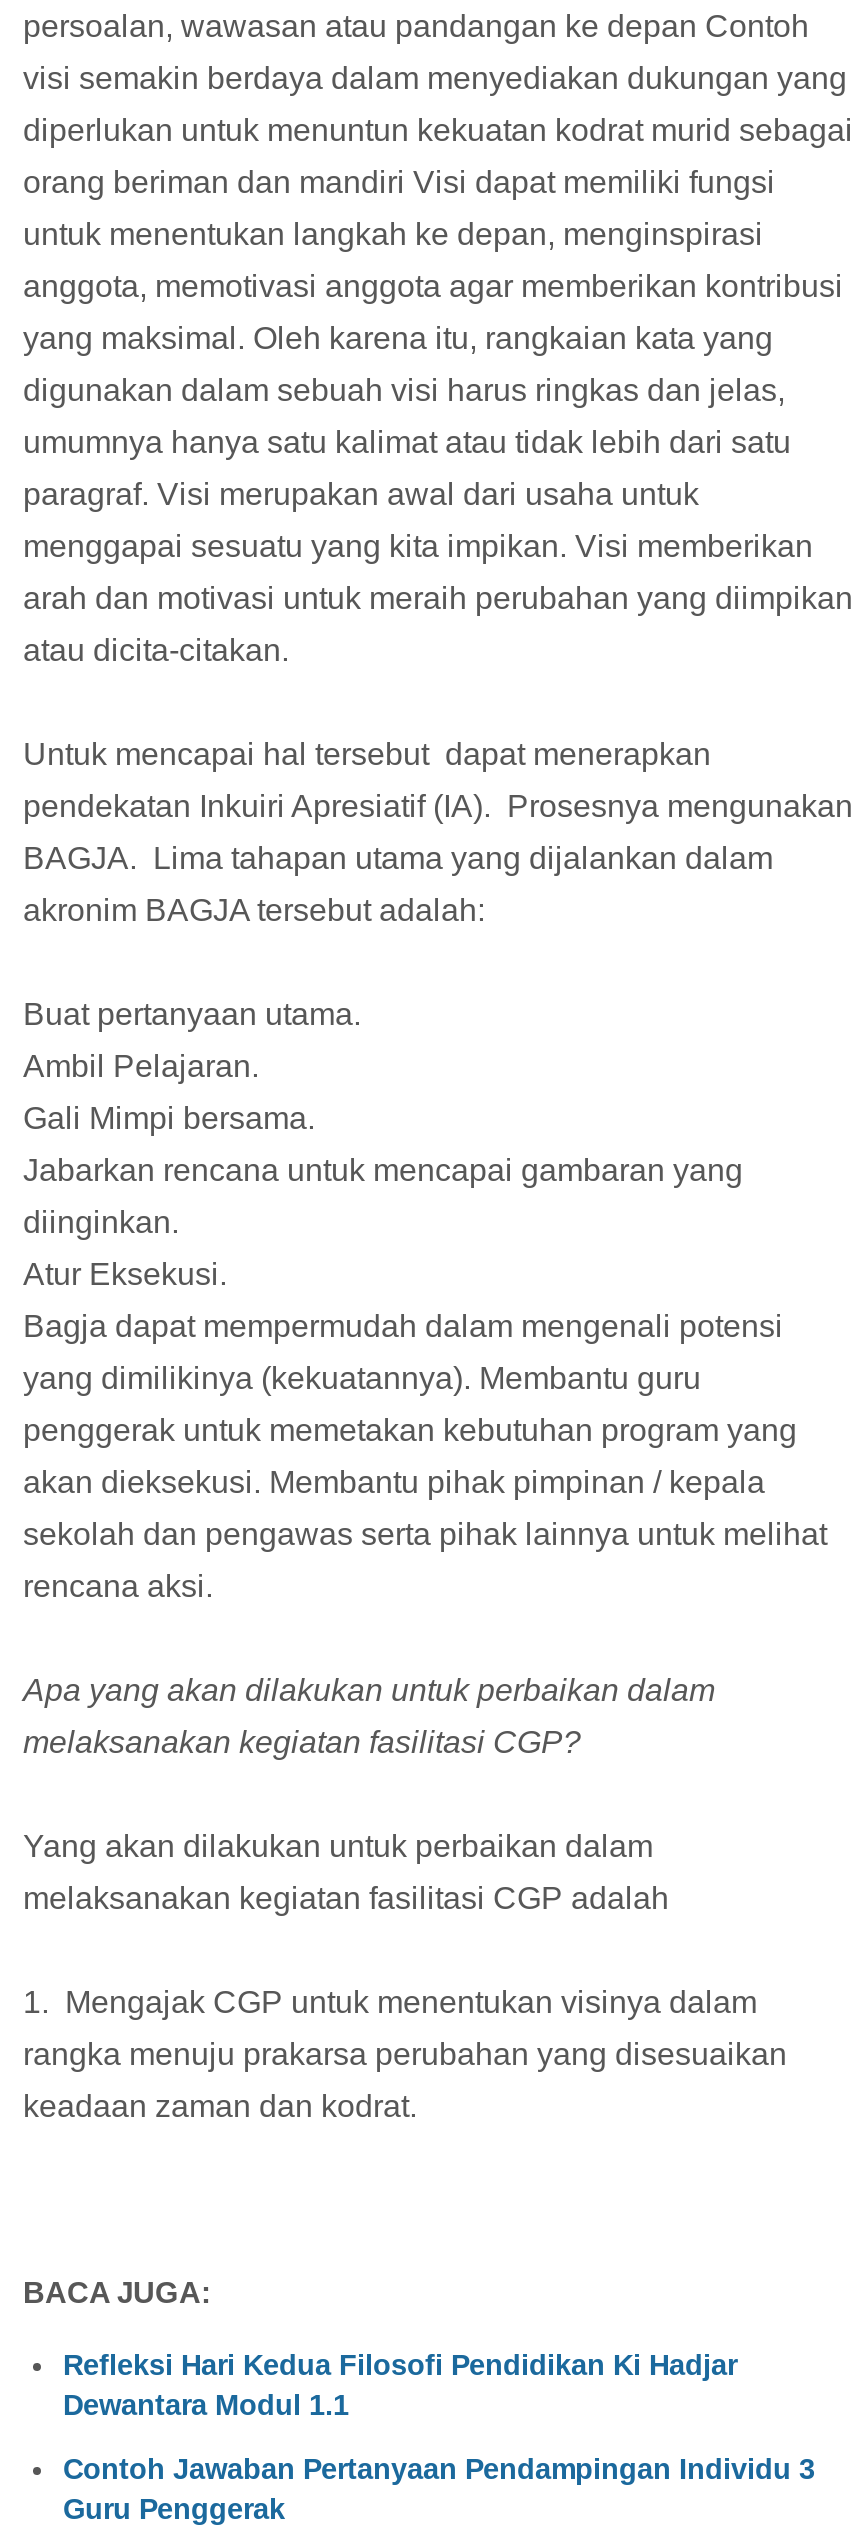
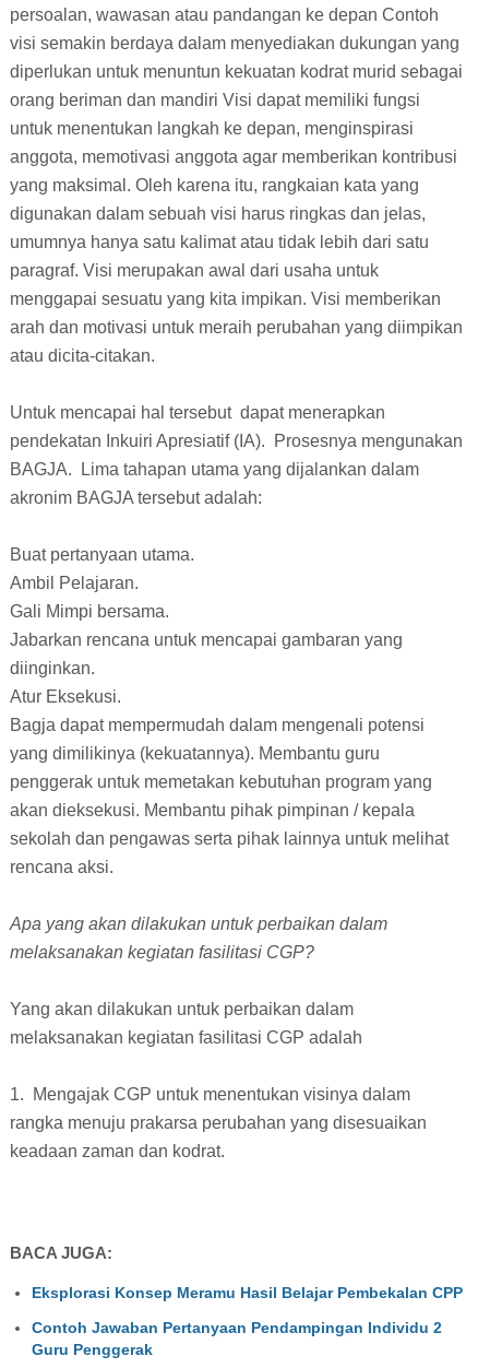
- Refleksi Hari Kedua Filosofi Pendidikan Ki Hadjar
- Dewantara Modul 1.1
+ Eksplorasi Konsep Meramu Hasil Belajar Pembekalan CPP

- Contoh Jawaban Pertanyaan Pendampingan Individu 3
+ Contoh Jawaban Pertanyaan Pendampingan Individu 2
